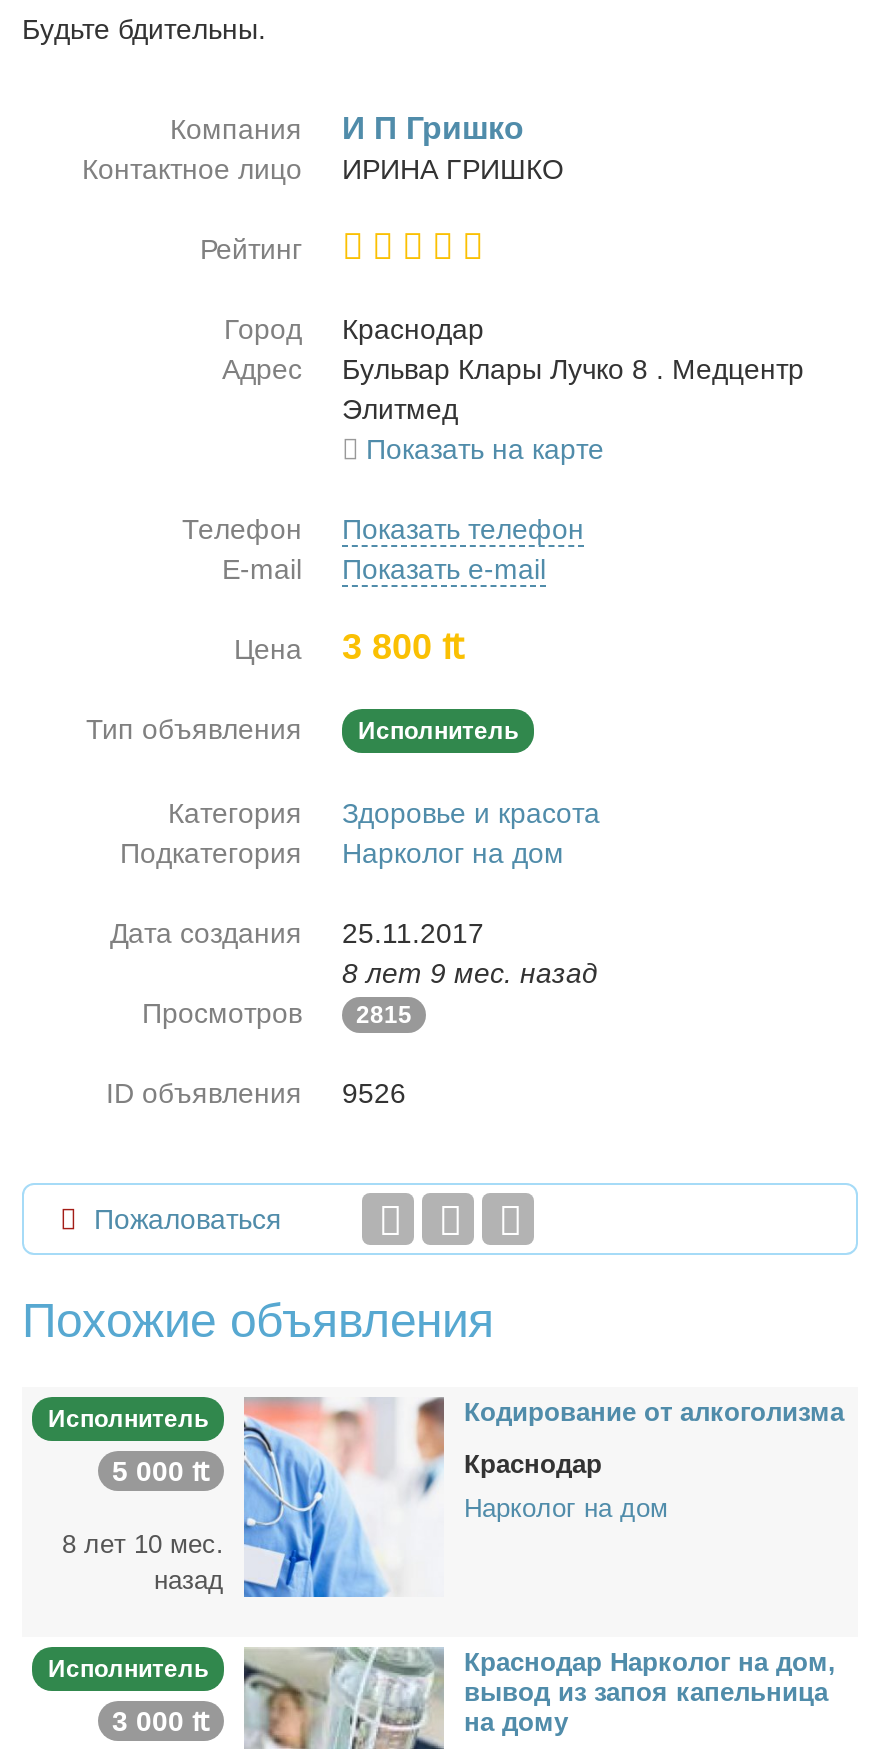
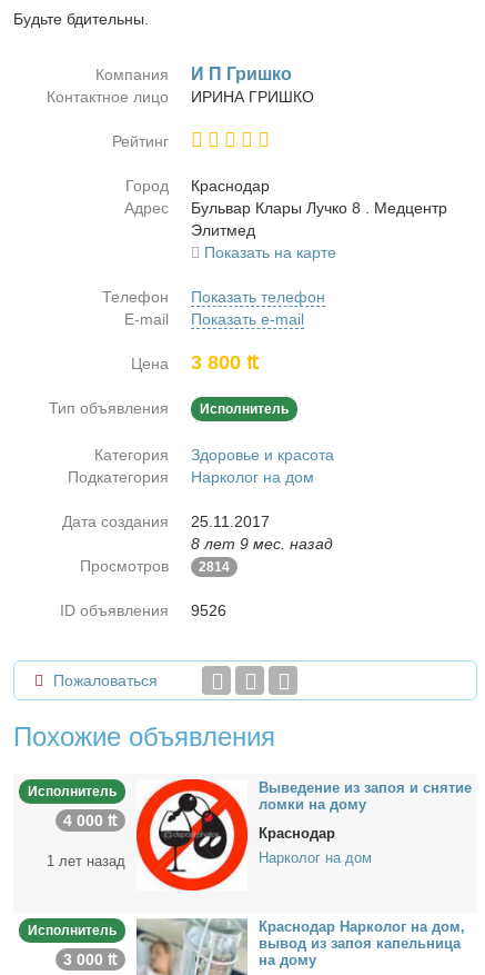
- Просмотров 2815
+ Просмотров 2814

- [image]
- 8 лет 10 мес.
- назад
+ [image]
+ 1 лет назад

- Кодирование от алкоголизма
+ Выведение из запоя и снятие
+ ломки на дому

- 5 000 ₶
+ 4 000 ₶
